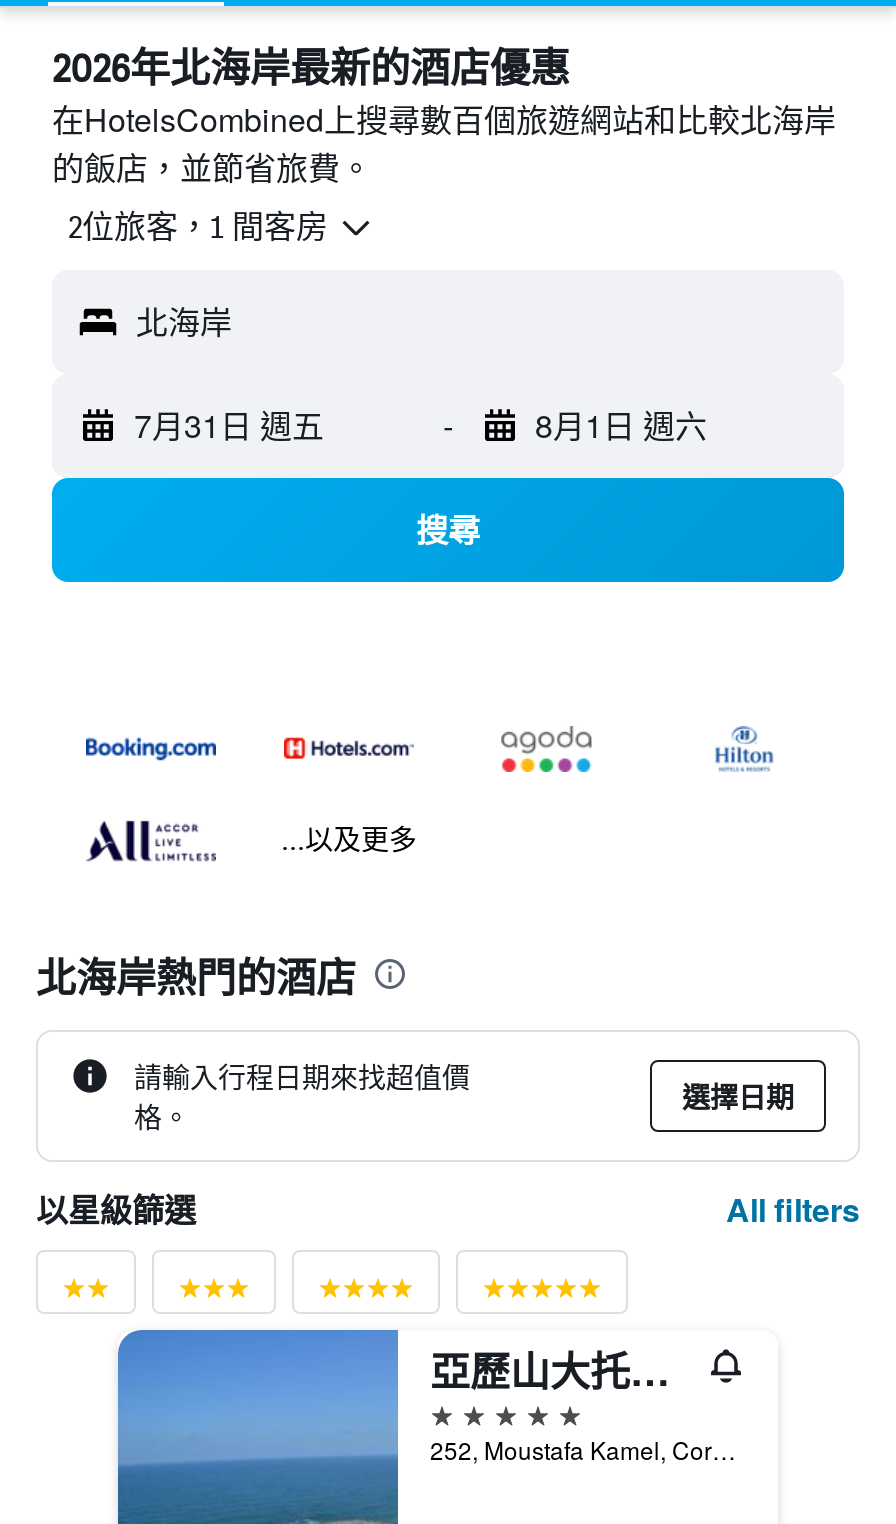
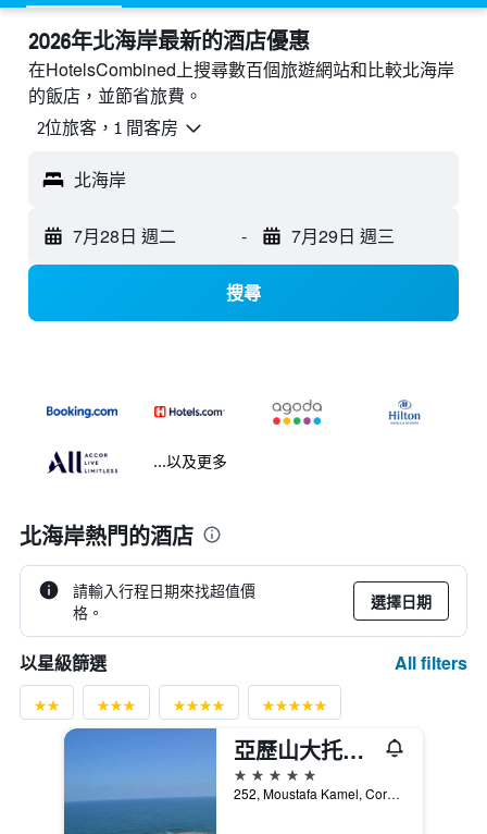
- 7月31日 週五
+ 7月28日 週二

- 8月1日 週六
+ 7月29日 週三
